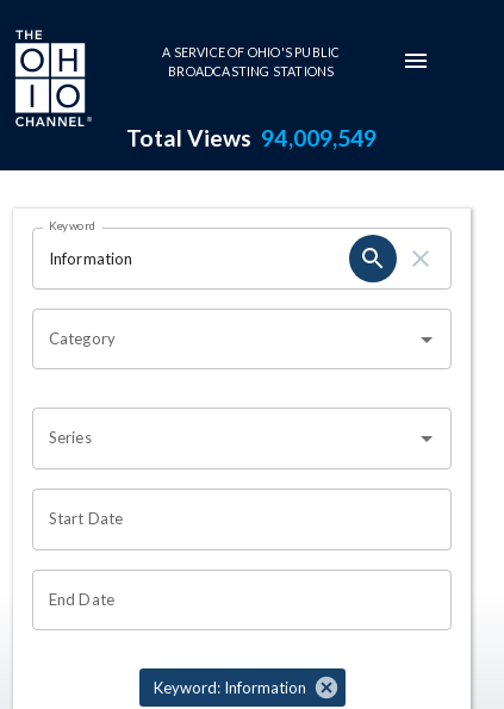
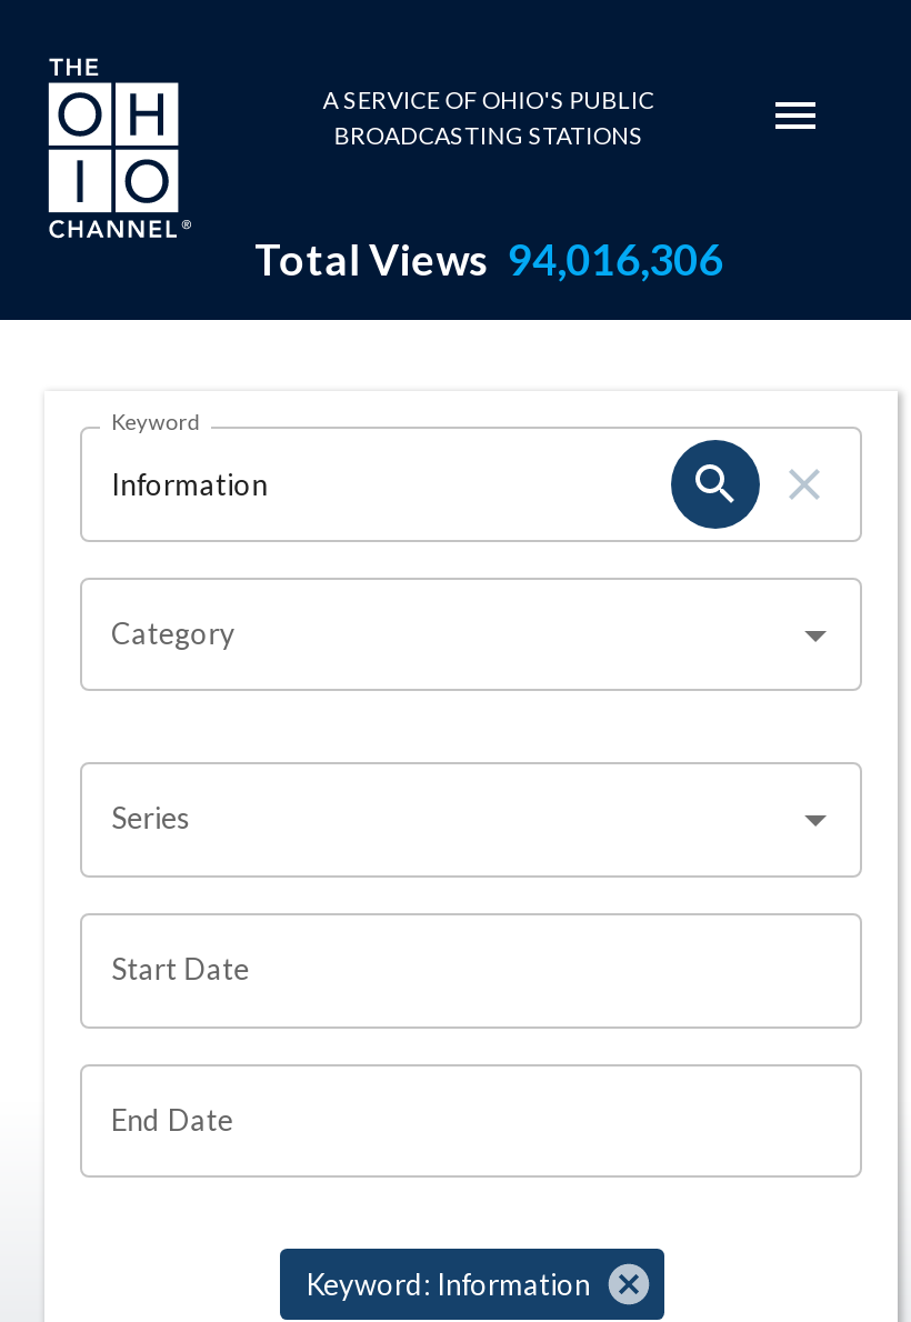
- Total Views 94,009,549
+ Total Views 94,016,306
